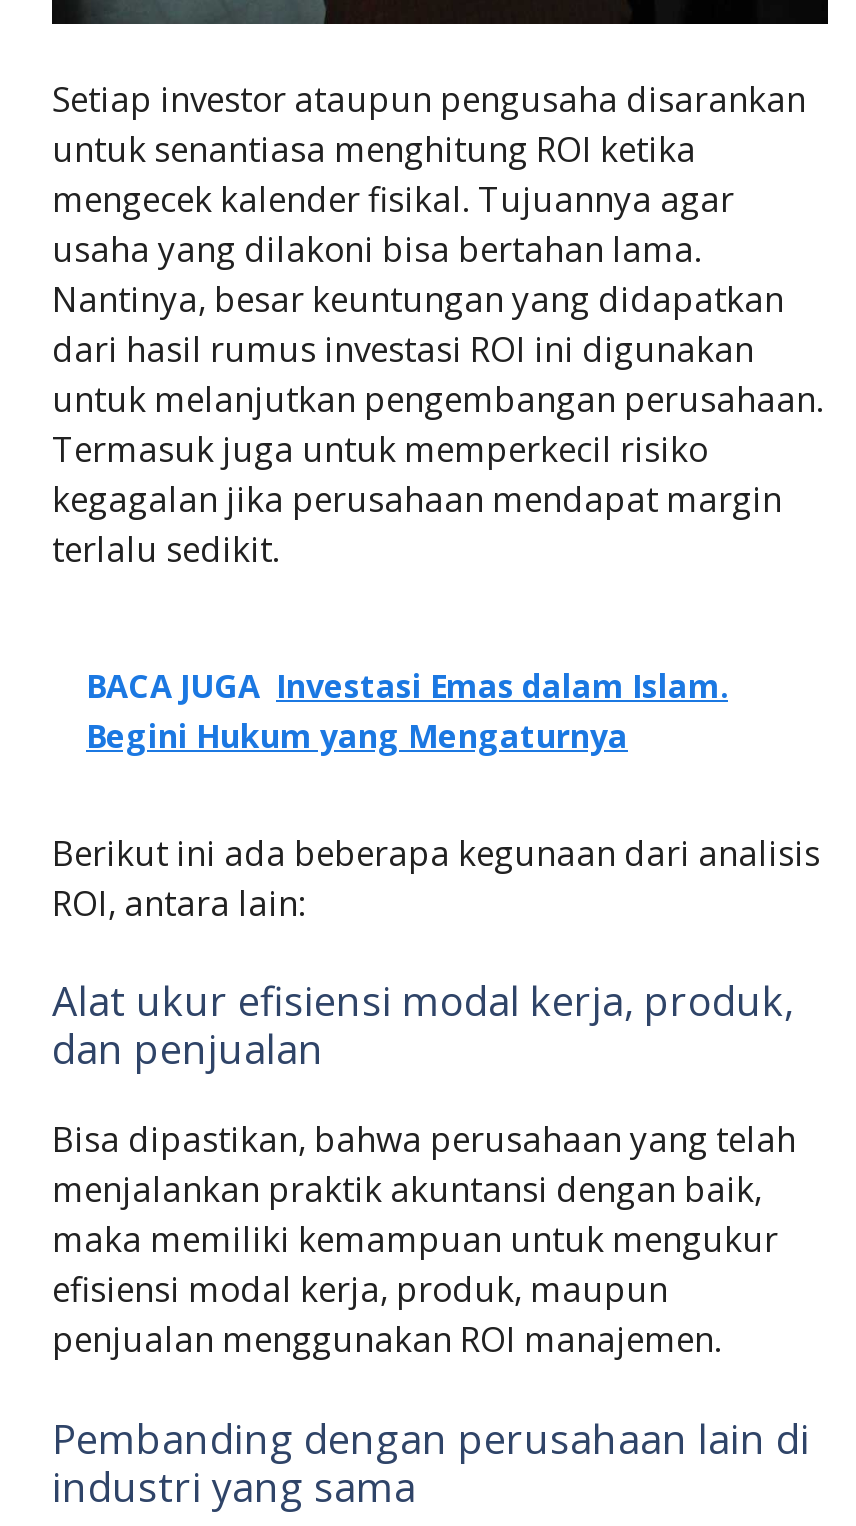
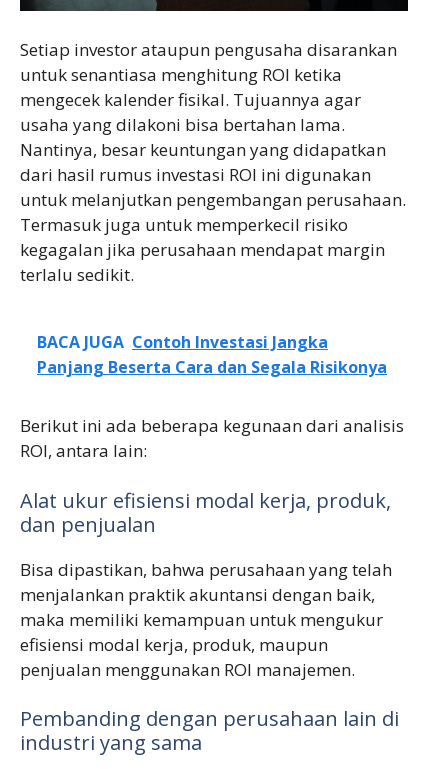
- BACA JUGA Investasi Emas dalam Islam.
- Begini Hukum yang Mengaturnya
+ BACA JUGA Contoh Investasi Jangka
+ Panjang Beserta Cara dan Segala Risikonya
